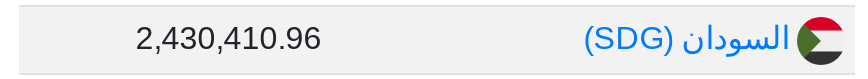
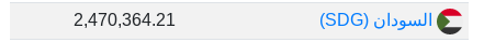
- 2,430,410.96
+ 2,470,364.21
